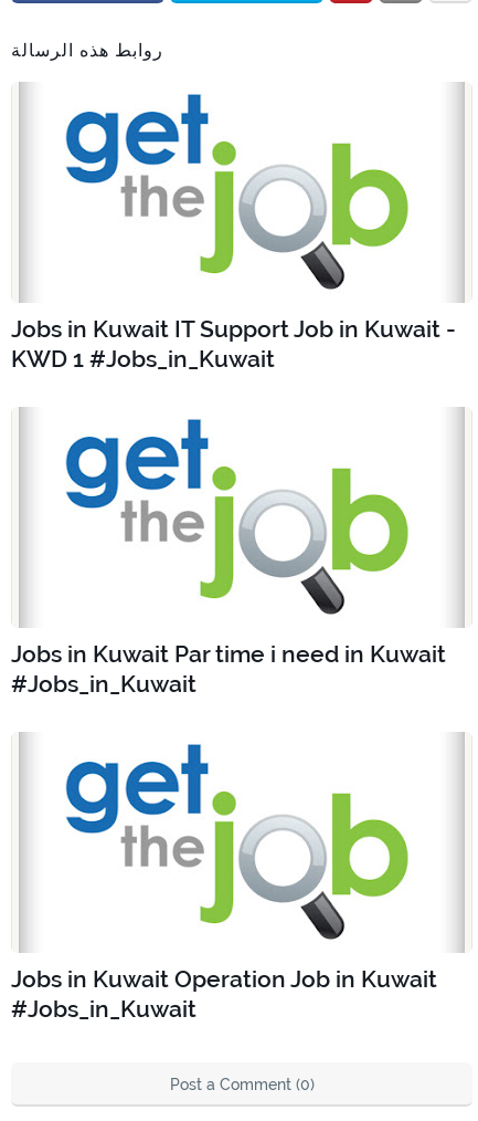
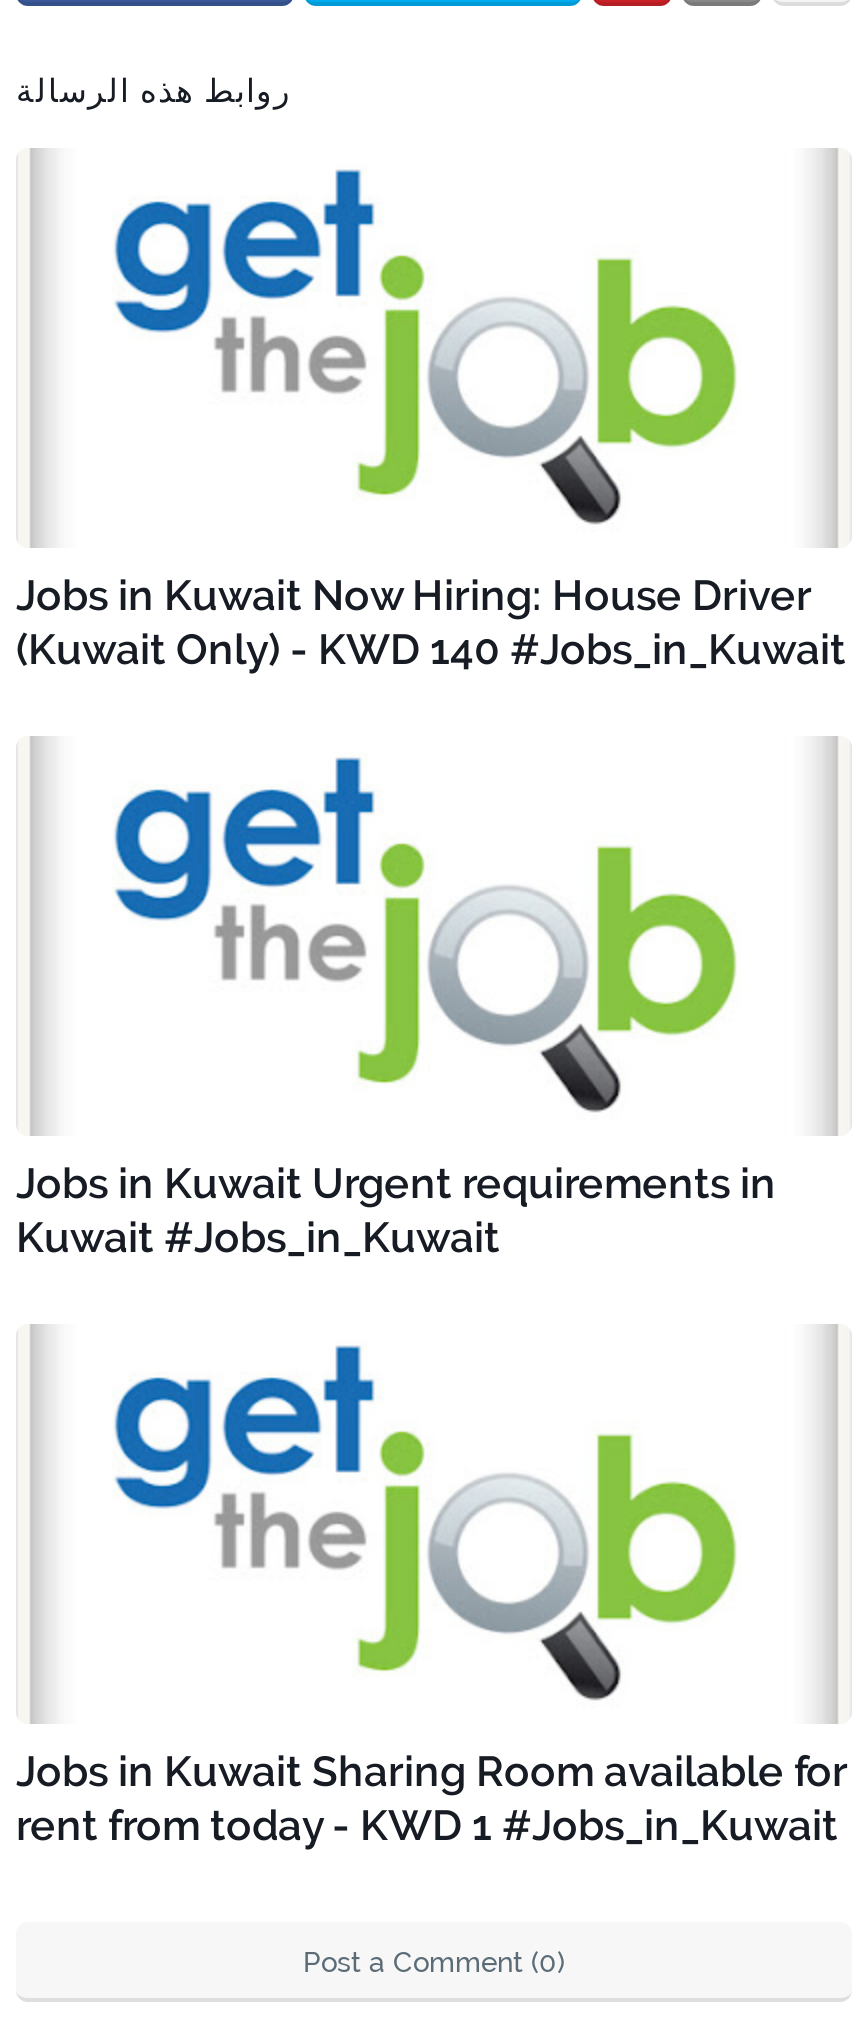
- Jobs in Kuwait IT Support Job in Kuwait -
- KWD 1 #Jobs_in_Kuwait
+ Jobs in Kuwait Now Hiring: House Driver
+ (Kuwait Only) - KWD 140 #Jobs_in_Kuwait

- Jobs in Kuwait Par time i need in Kuwait
- #Jobs_in_Kuwait
+ Jobs in Kuwait Urgent requirements in
+ Kuwait #Jobs_in_Kuwait

- Jobs in Kuwait Operation Job in Kuwait
- #Jobs_in_Kuwait
+ Jobs in Kuwait Sharing Room available for
+ rent from today - KWD 1 #Jobs_in_Kuwait
